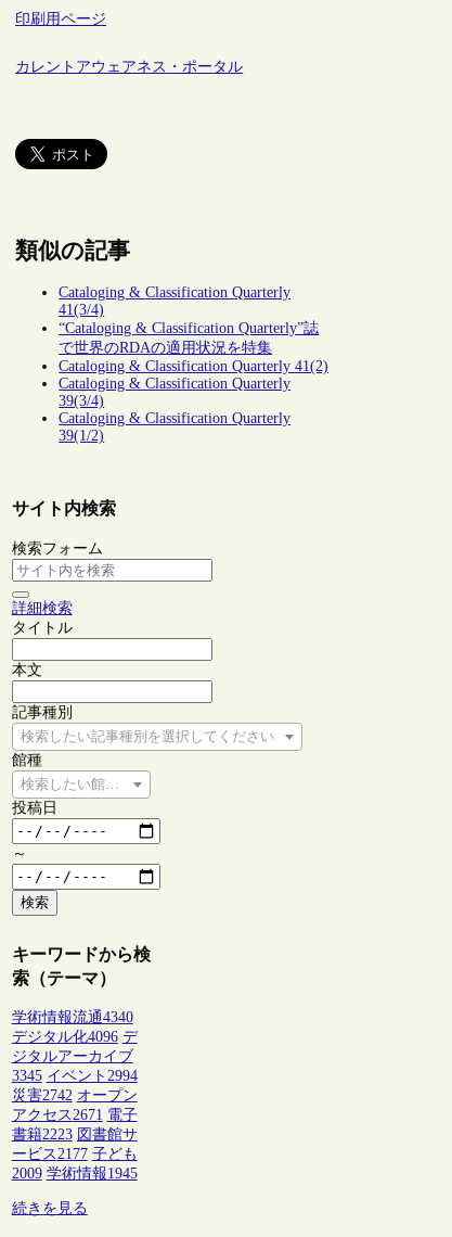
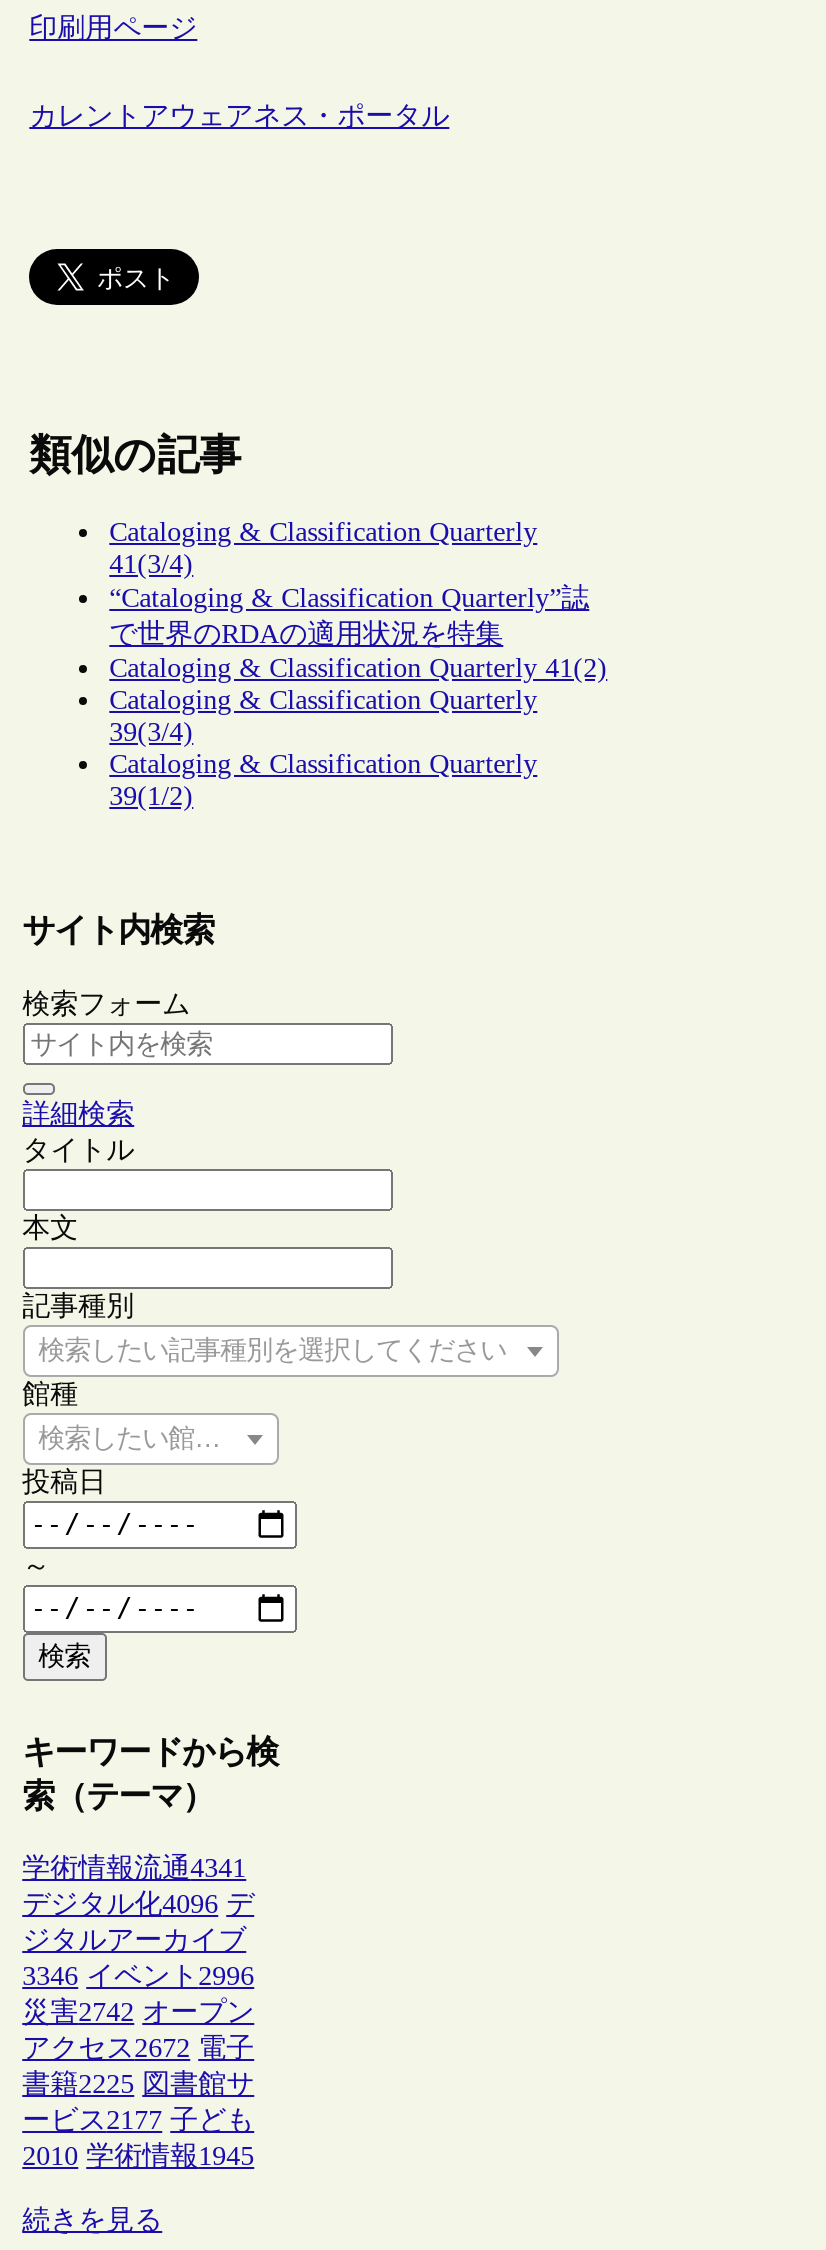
- 学術情報流通4340
+ 学術情報流通4341

- 3345 イベント2994
+ 3346 イベント2996

- アクセス2671 電子
+ アクセス2672 電子

- 書籍2223 図書館サ
+ 書籍2225 図書館サ

- 2009 学術情報1945
+ 2010 学術情報1945
